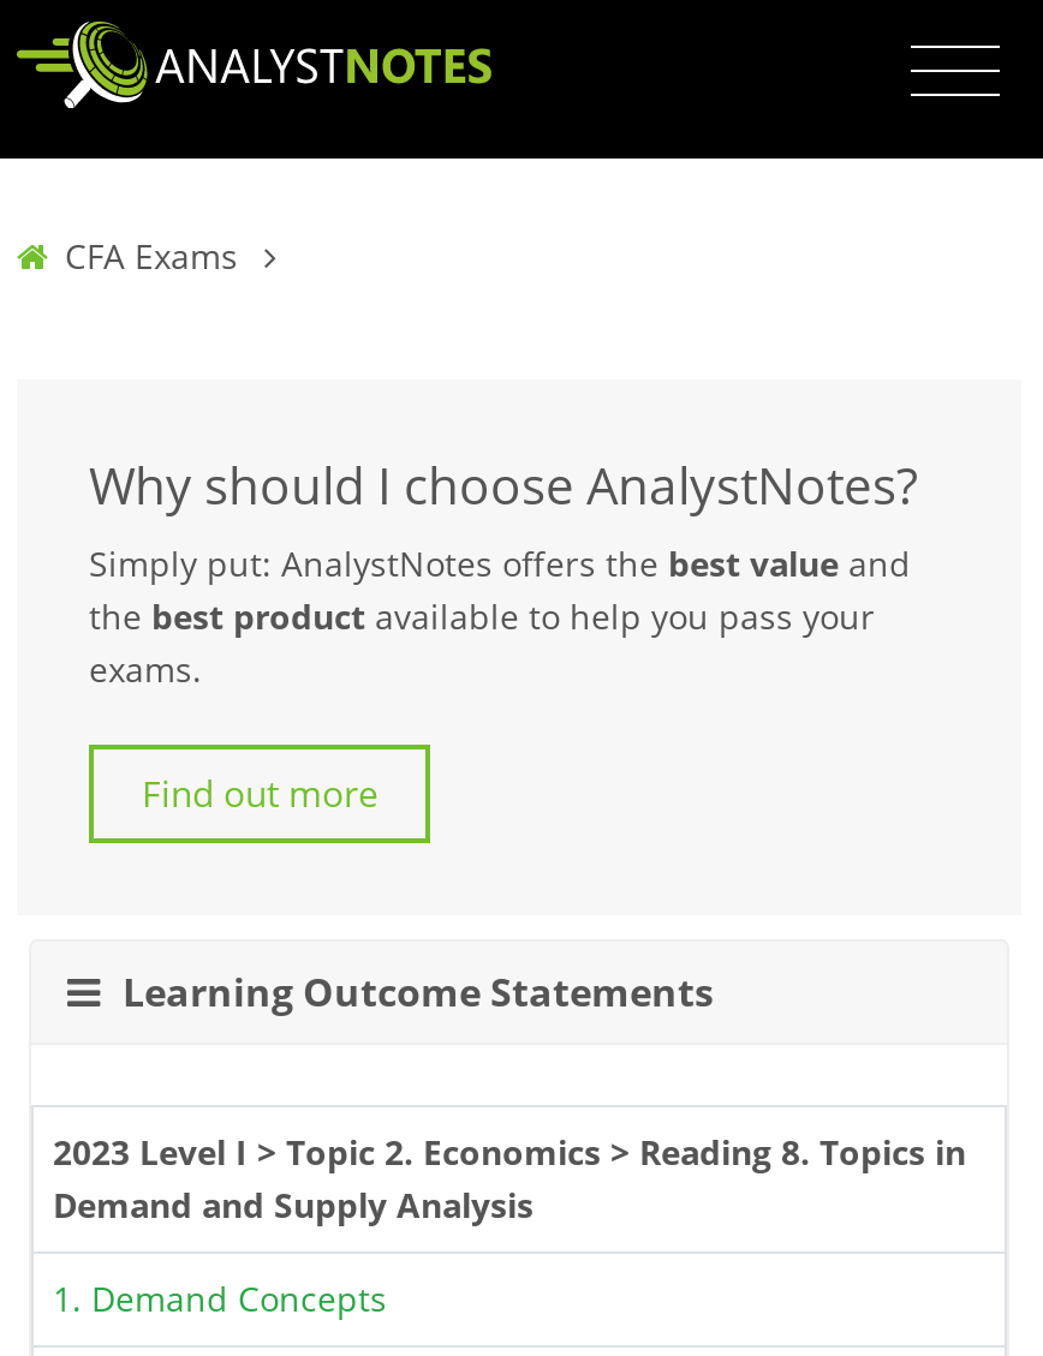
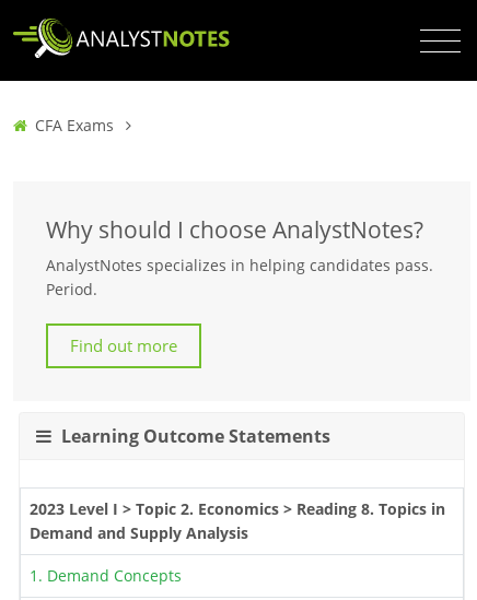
- Simply put: AnalystNotes offers the best value and
- the best product available to help you pass your
- exams.
+ AnalystNotes specializes in helping candidates pass.
+ Period.
